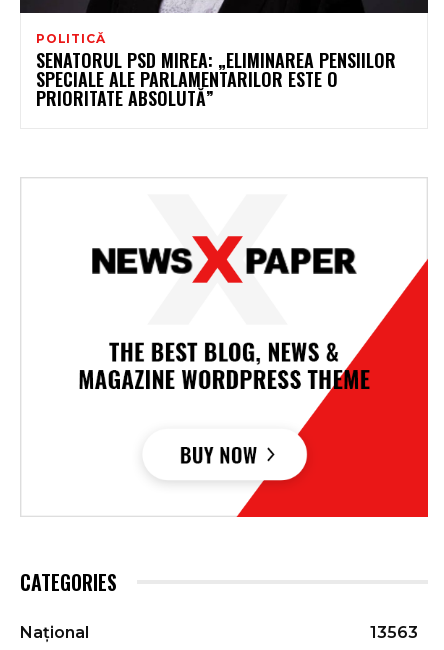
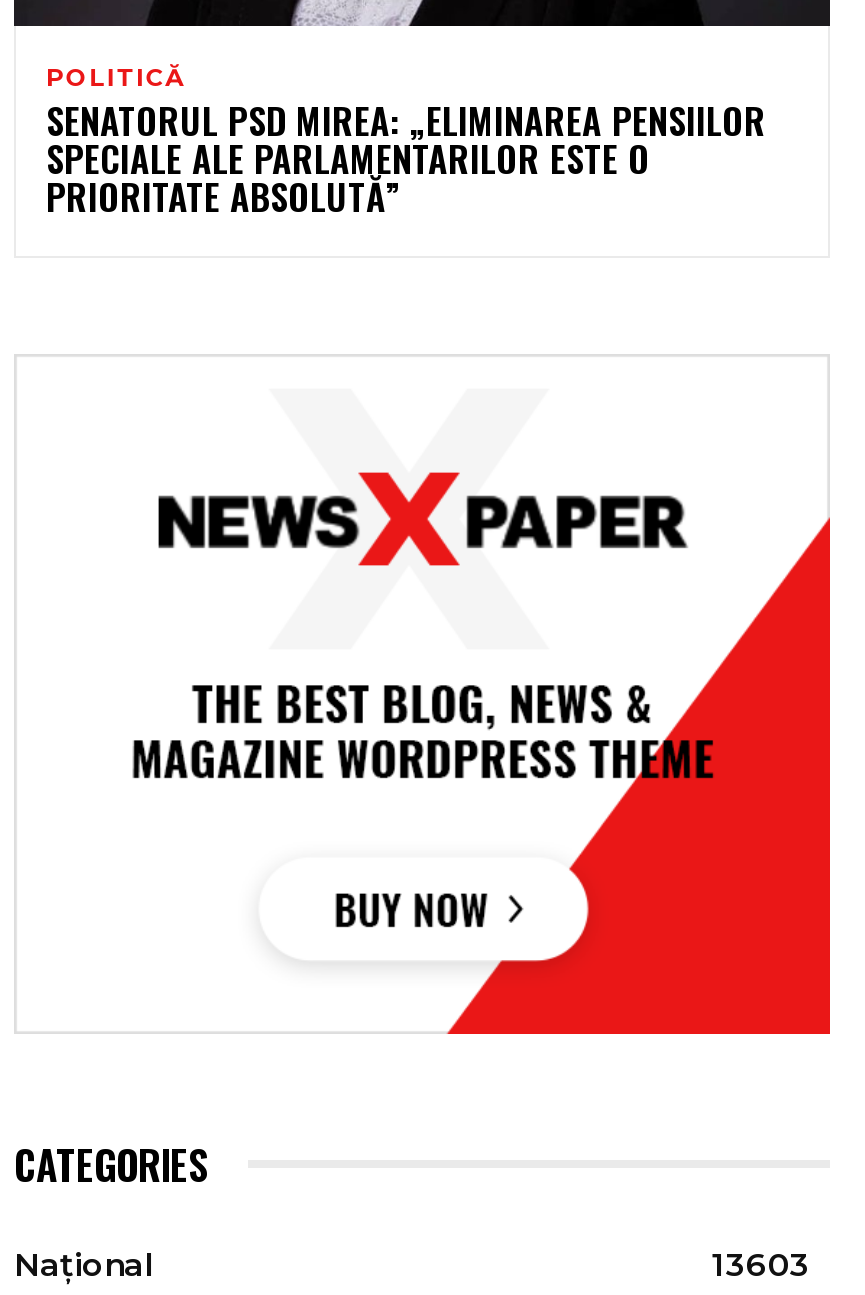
- 13563
+ 13603
